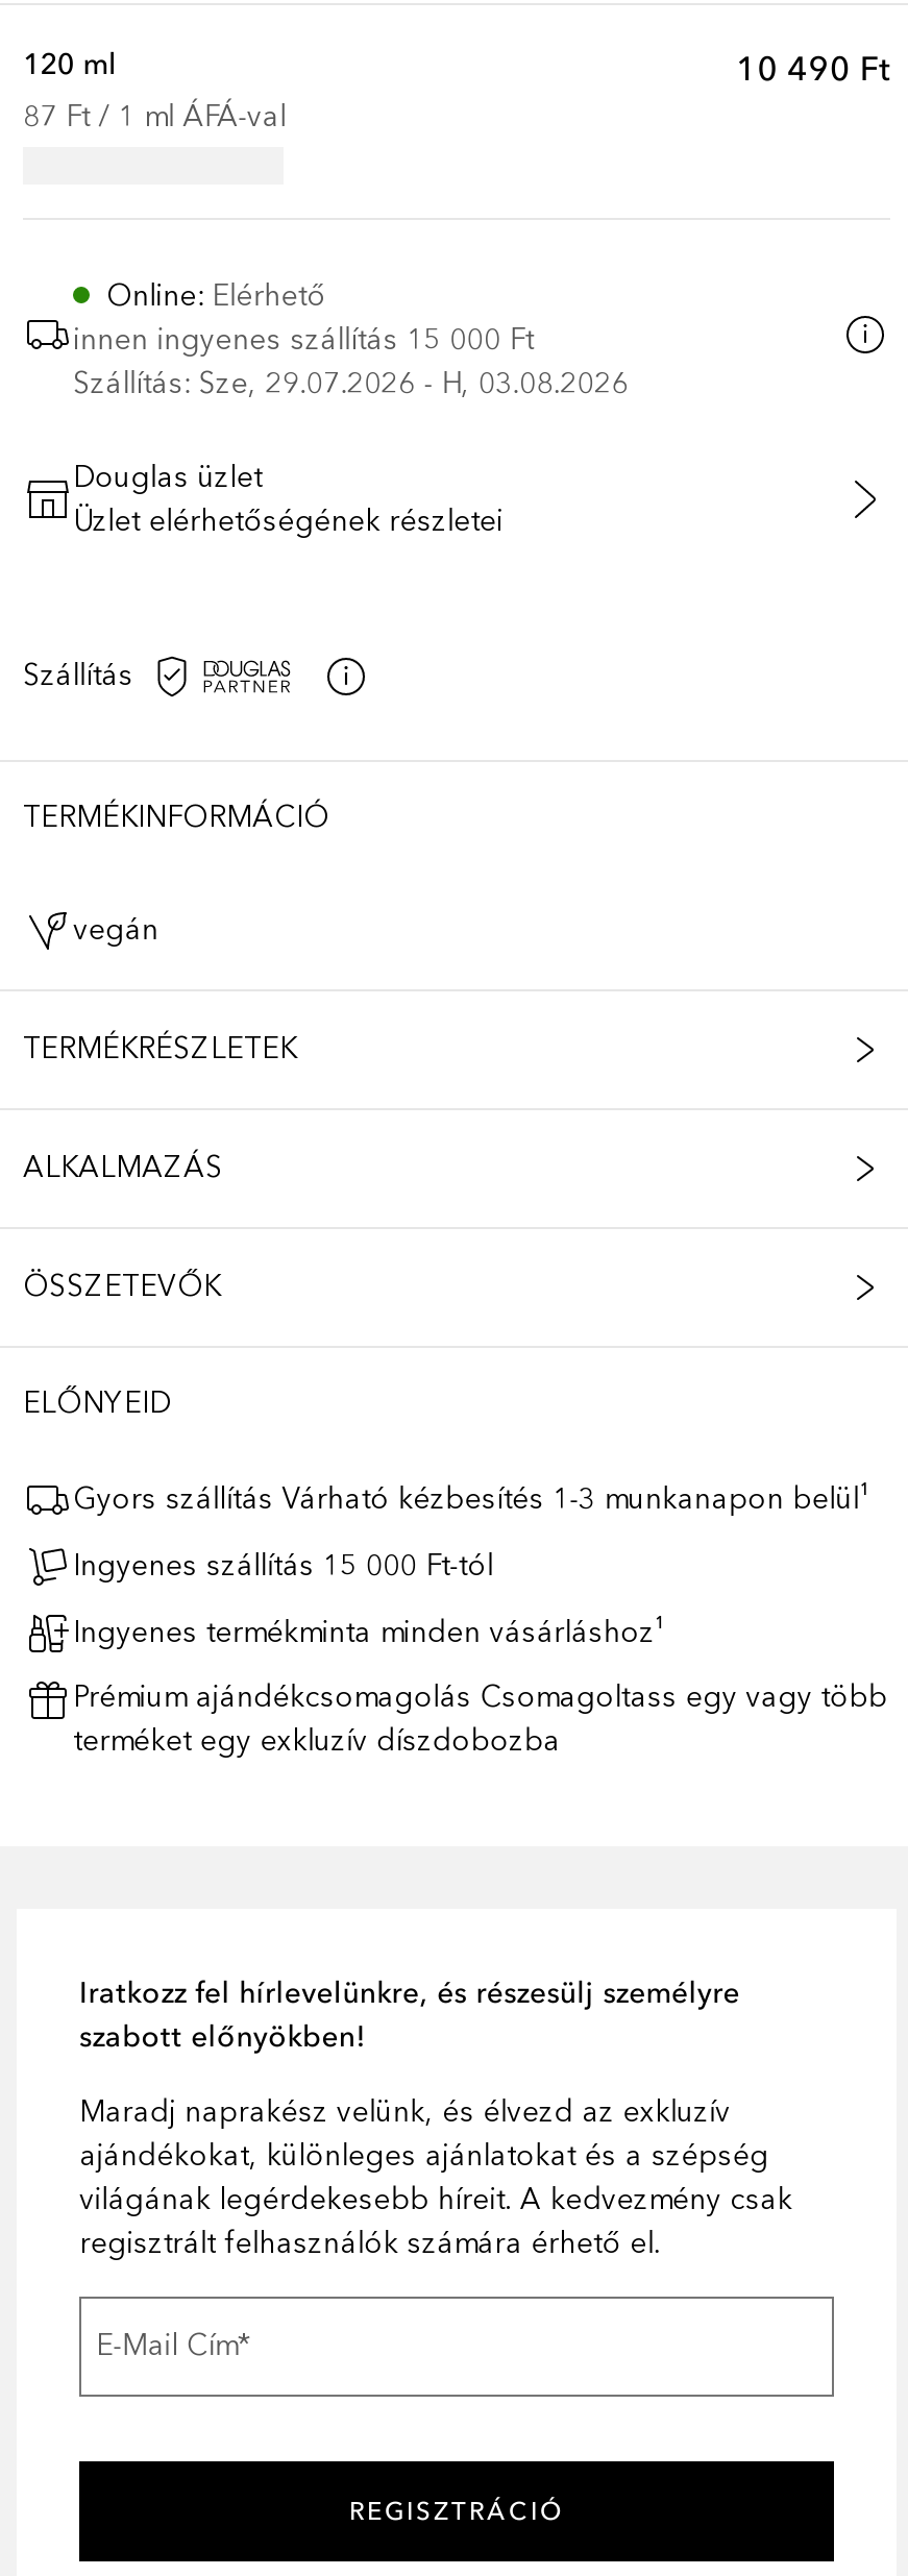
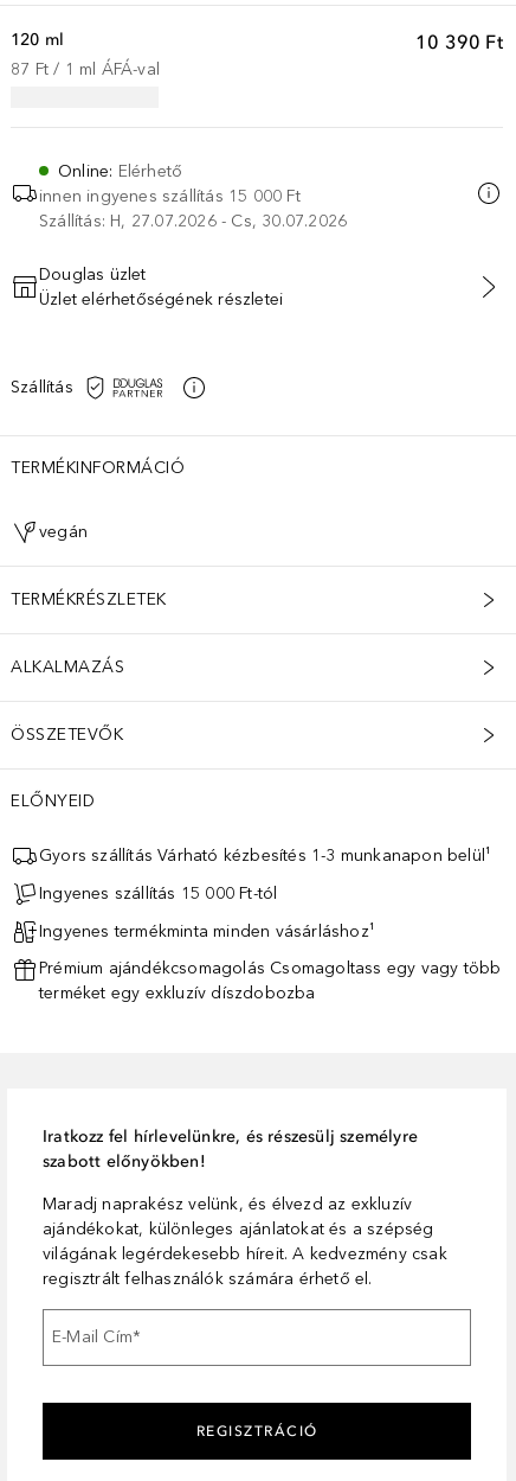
- 10 490 Ft
+ 10 390 Ft

- Szállítás: Sze, 29.07.2026 - H, 03.08.2026
+ Szállítás: H, 27.07.2026 - Cs, 30.07.2026
